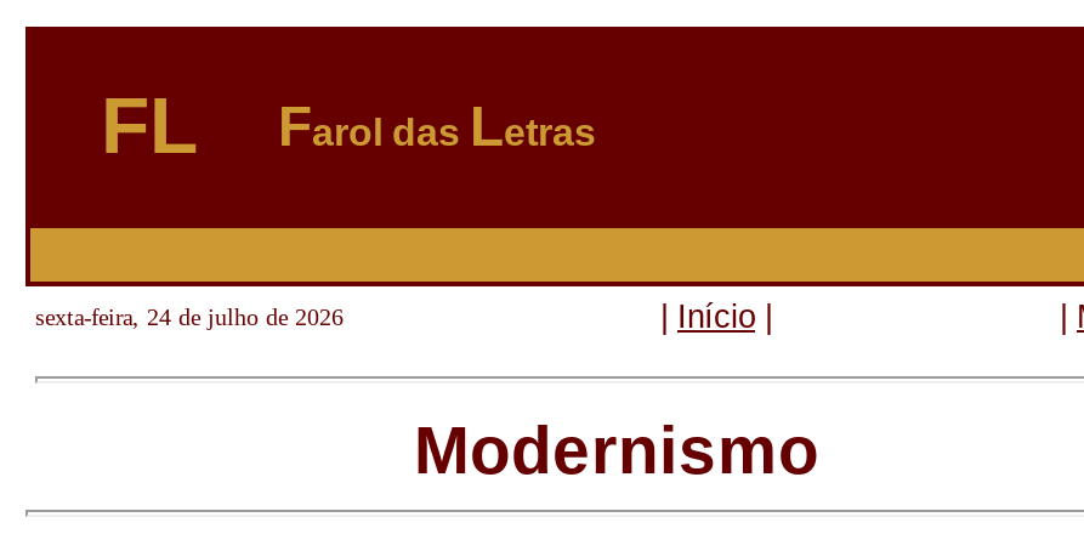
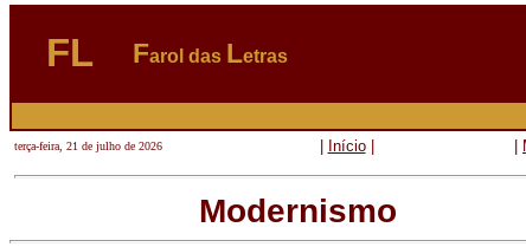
- sexta-feira, 24 de julho de 2026
+ terça-feira, 21 de julho de 2026
